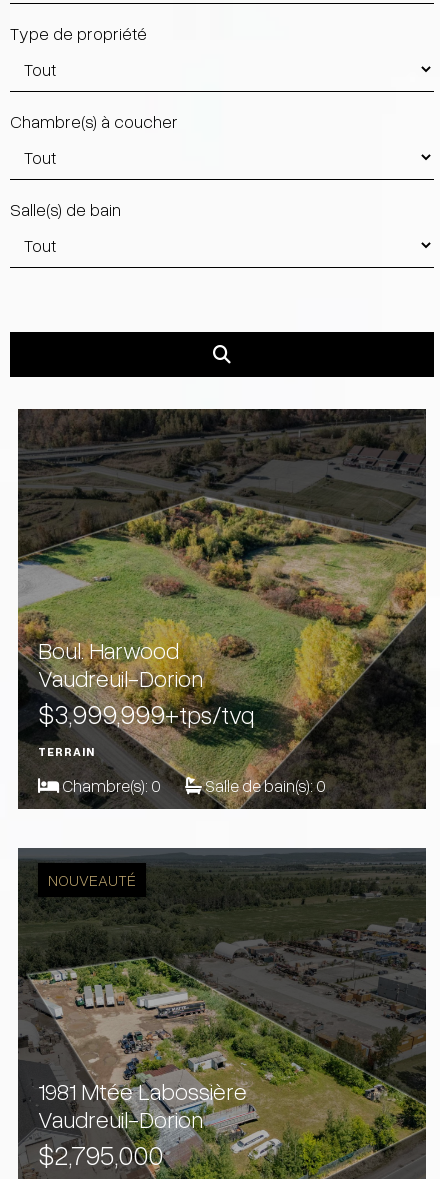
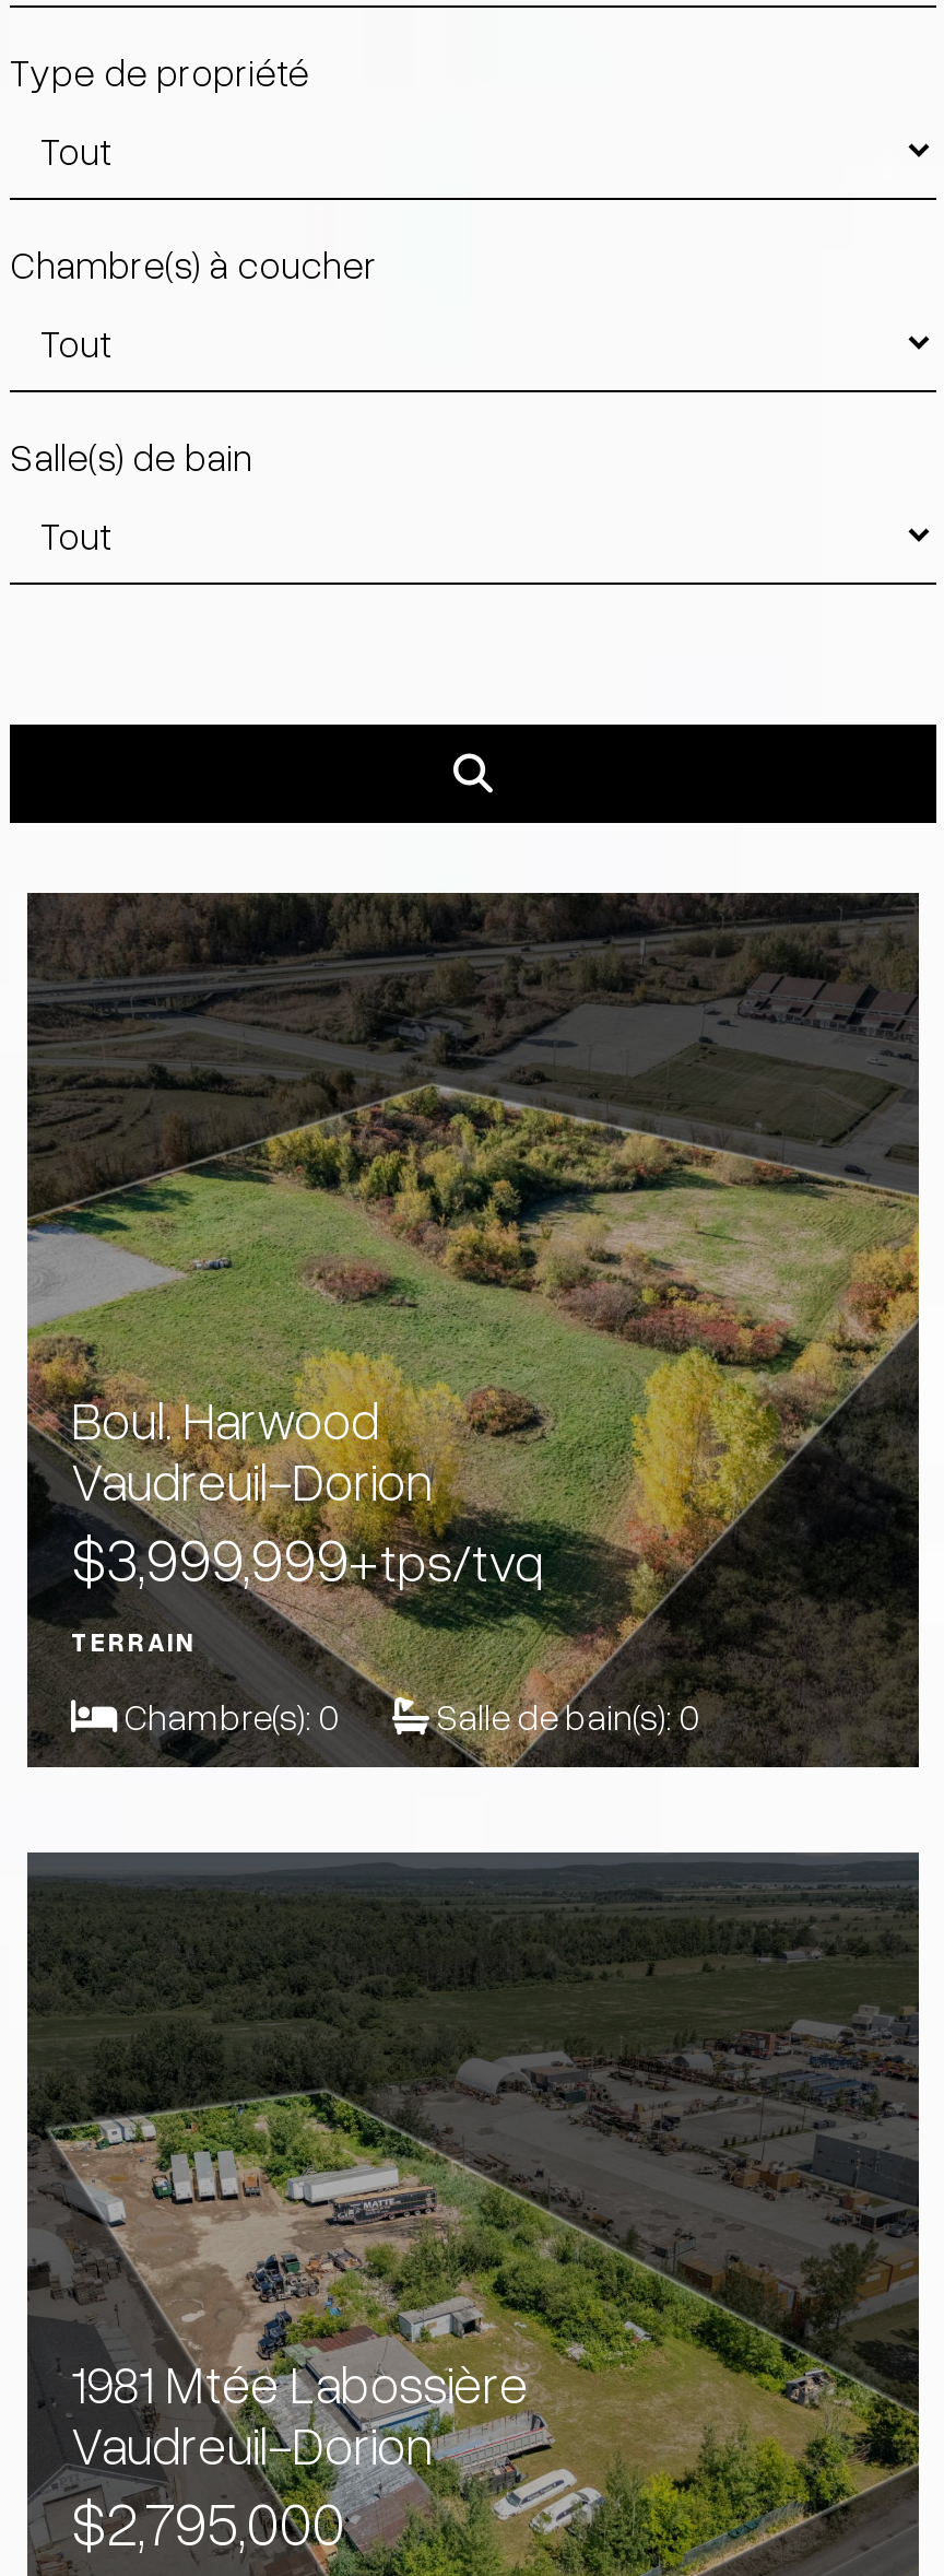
- NOUVEAUTÉ
